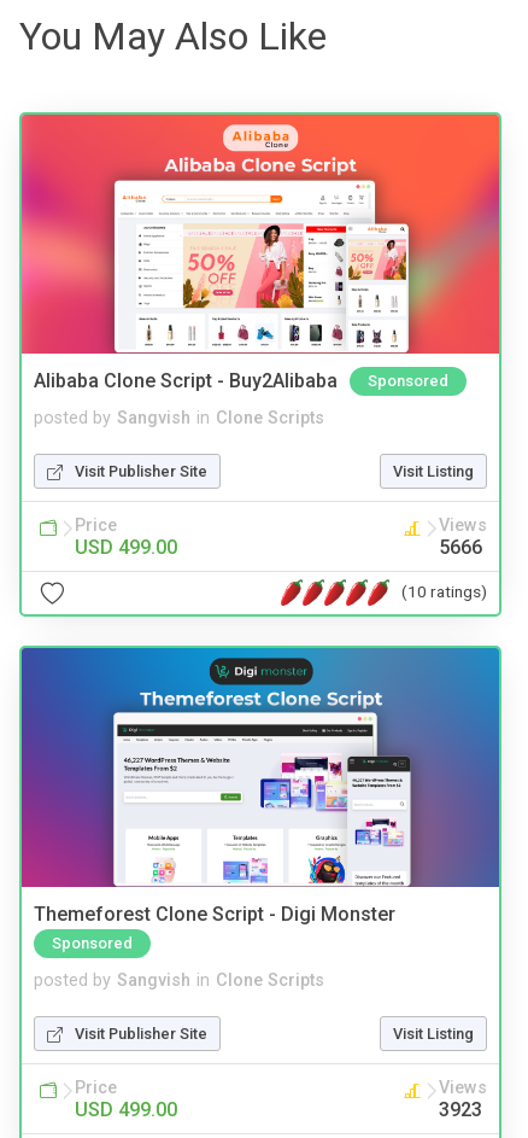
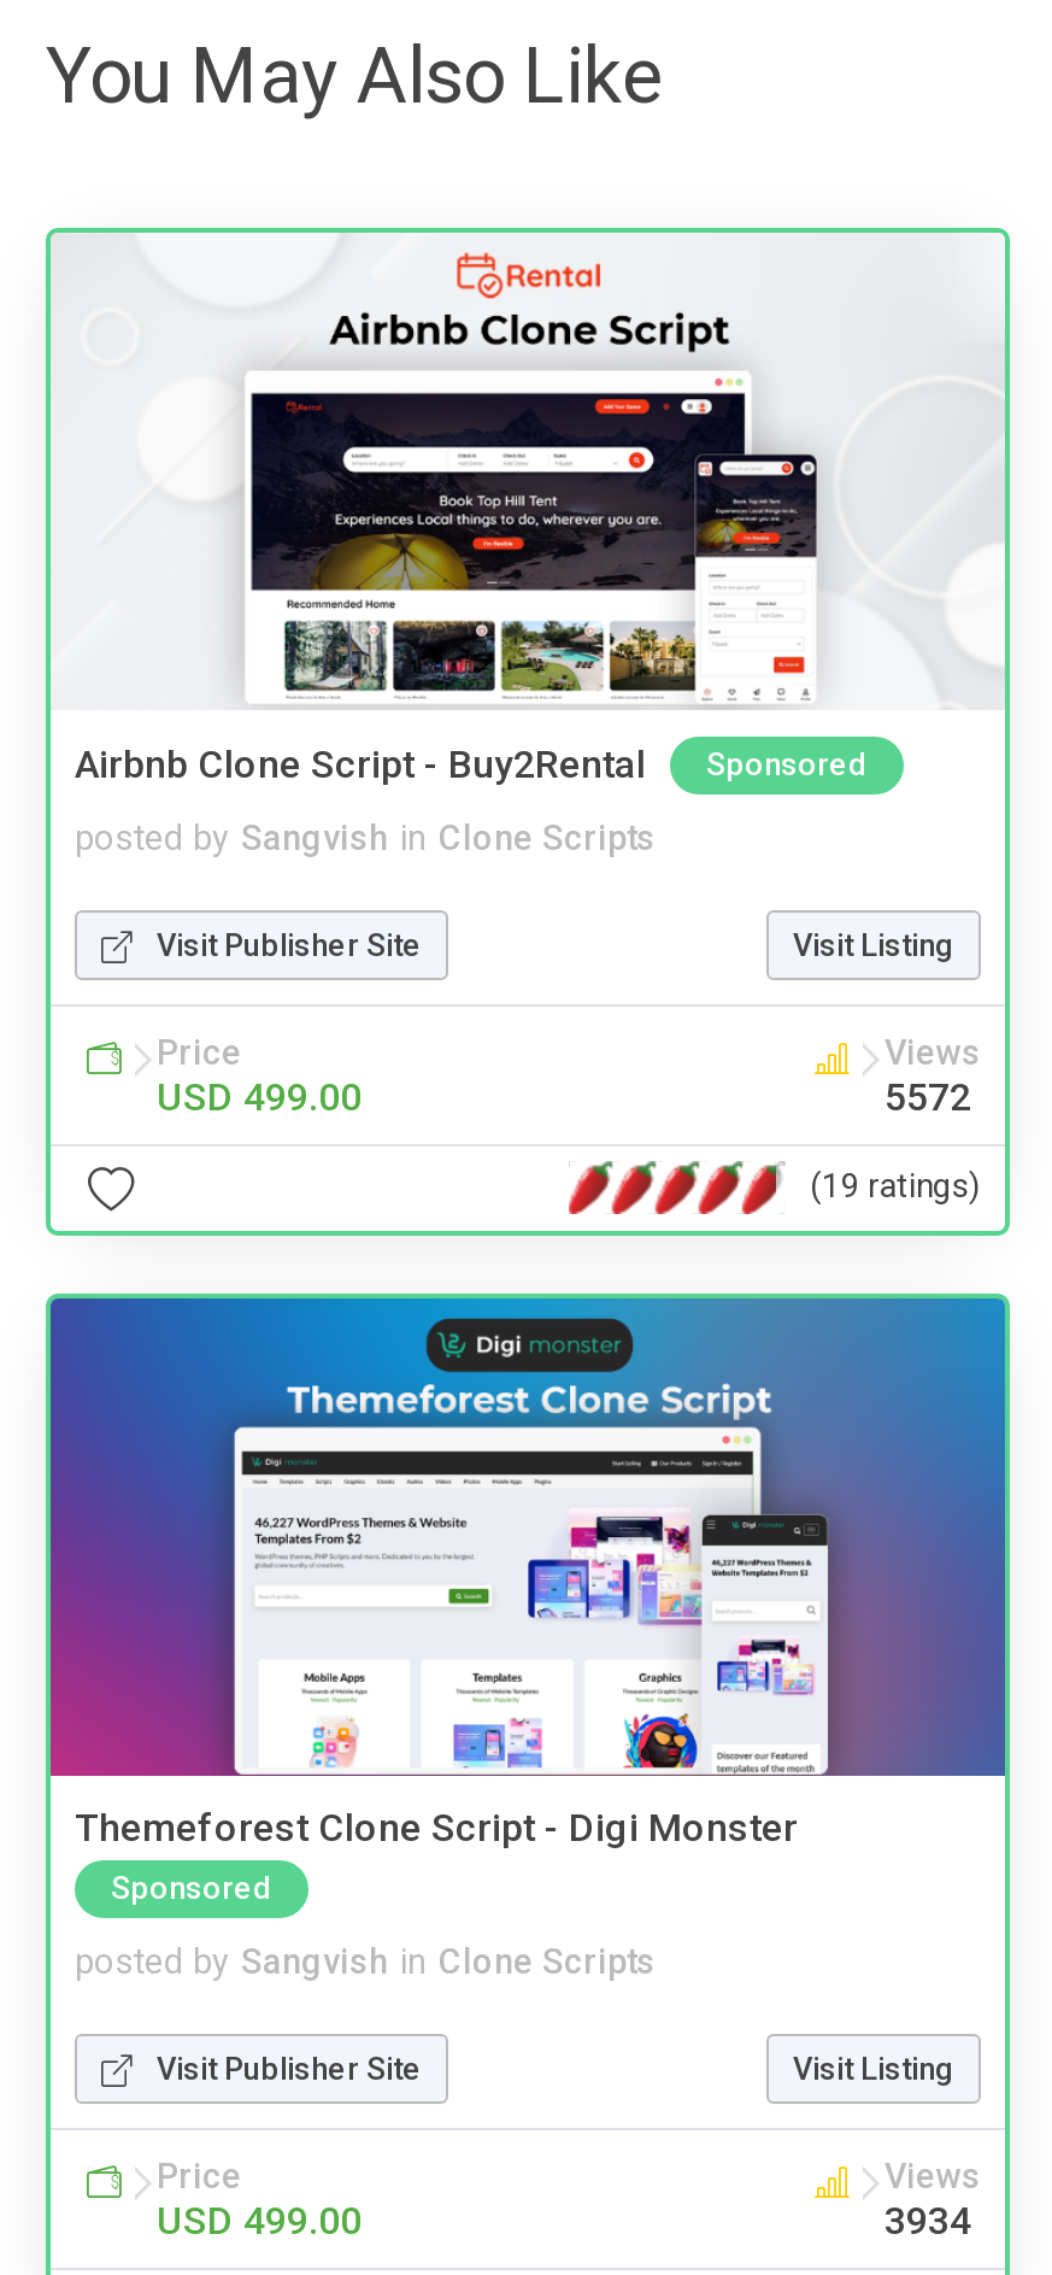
- [image]
- Alibaba Clone Script - Buy2Alibaba
+ [image]
+ Airbnb Clone Script - Buy2Rental

- 5666
+ 5572

- (10 ratings)
+ (19 ratings)

- 3923
+ 3934
